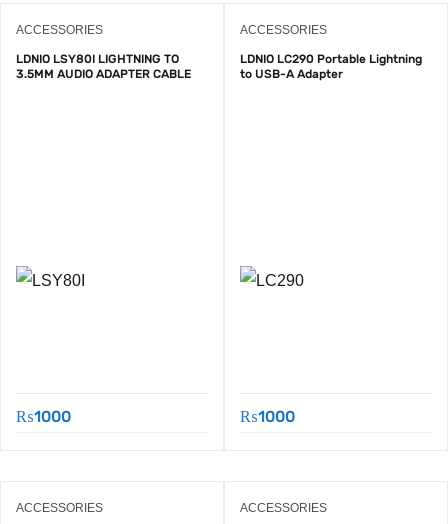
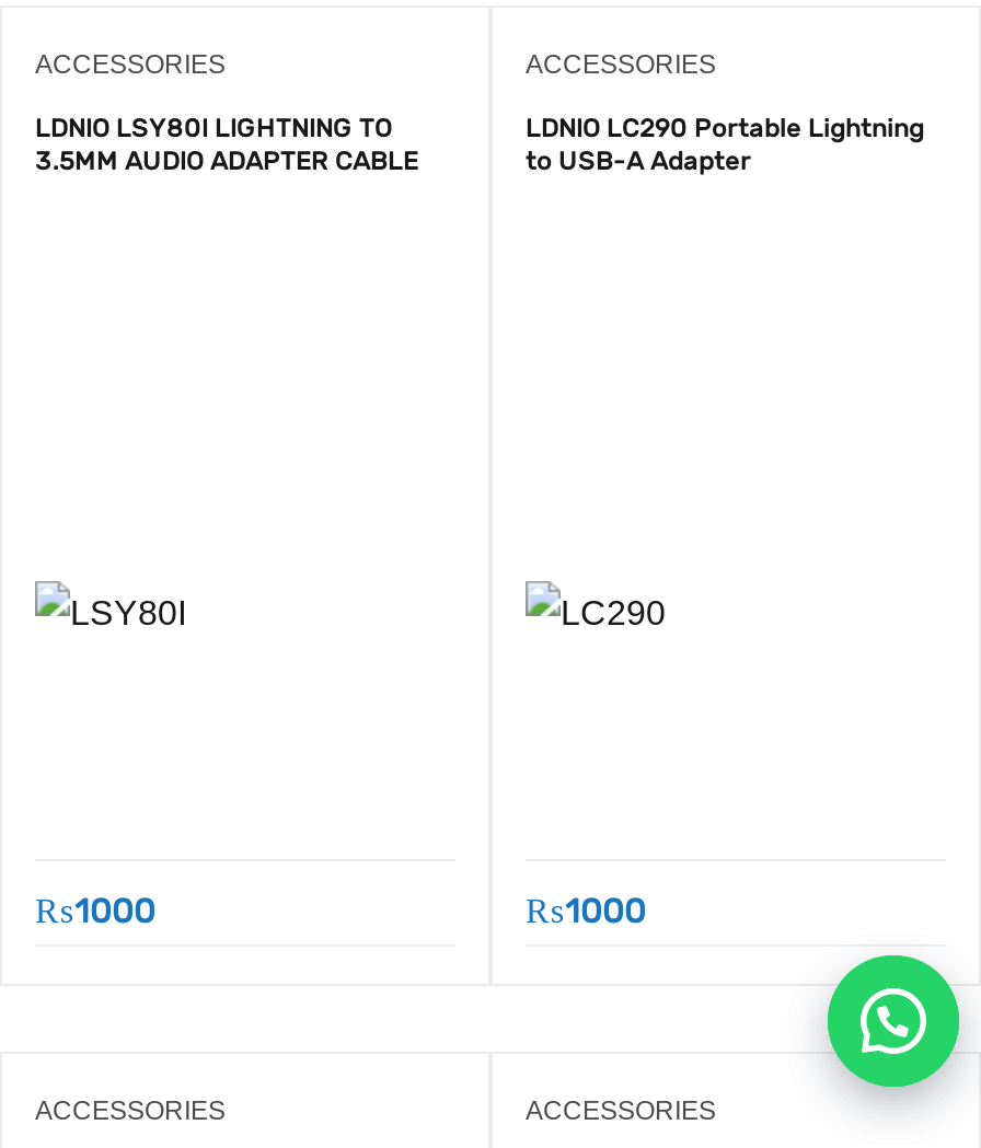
+ [image]
